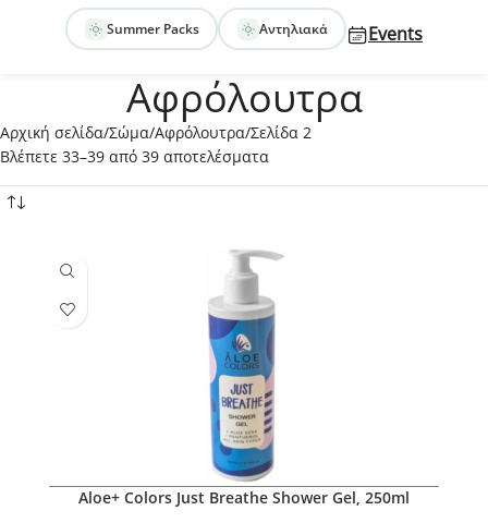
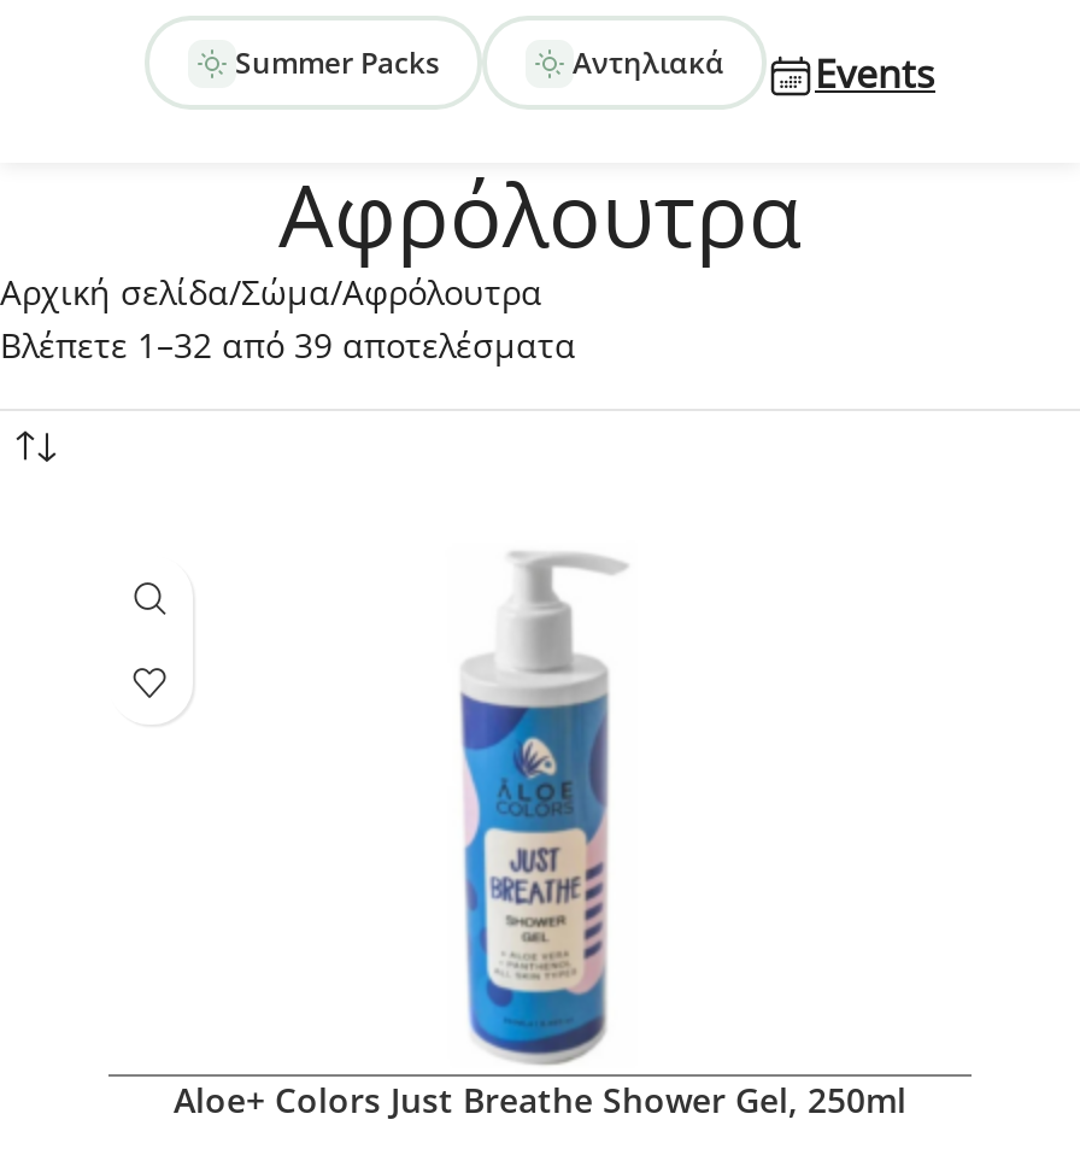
- Αρχική σελίδα Σώμα Αφρόλουτρα Σελίδα 2
- Βλέπετε 33–39 από 39 αποτελέσματα
+ Αρχική σελίδα Σώμα Αφρόλουτρα
+ Βλέπετε 1–32 από 39 αποτελέσματα
